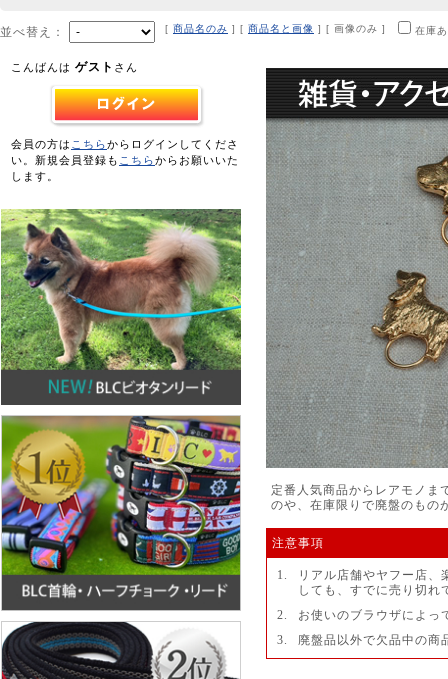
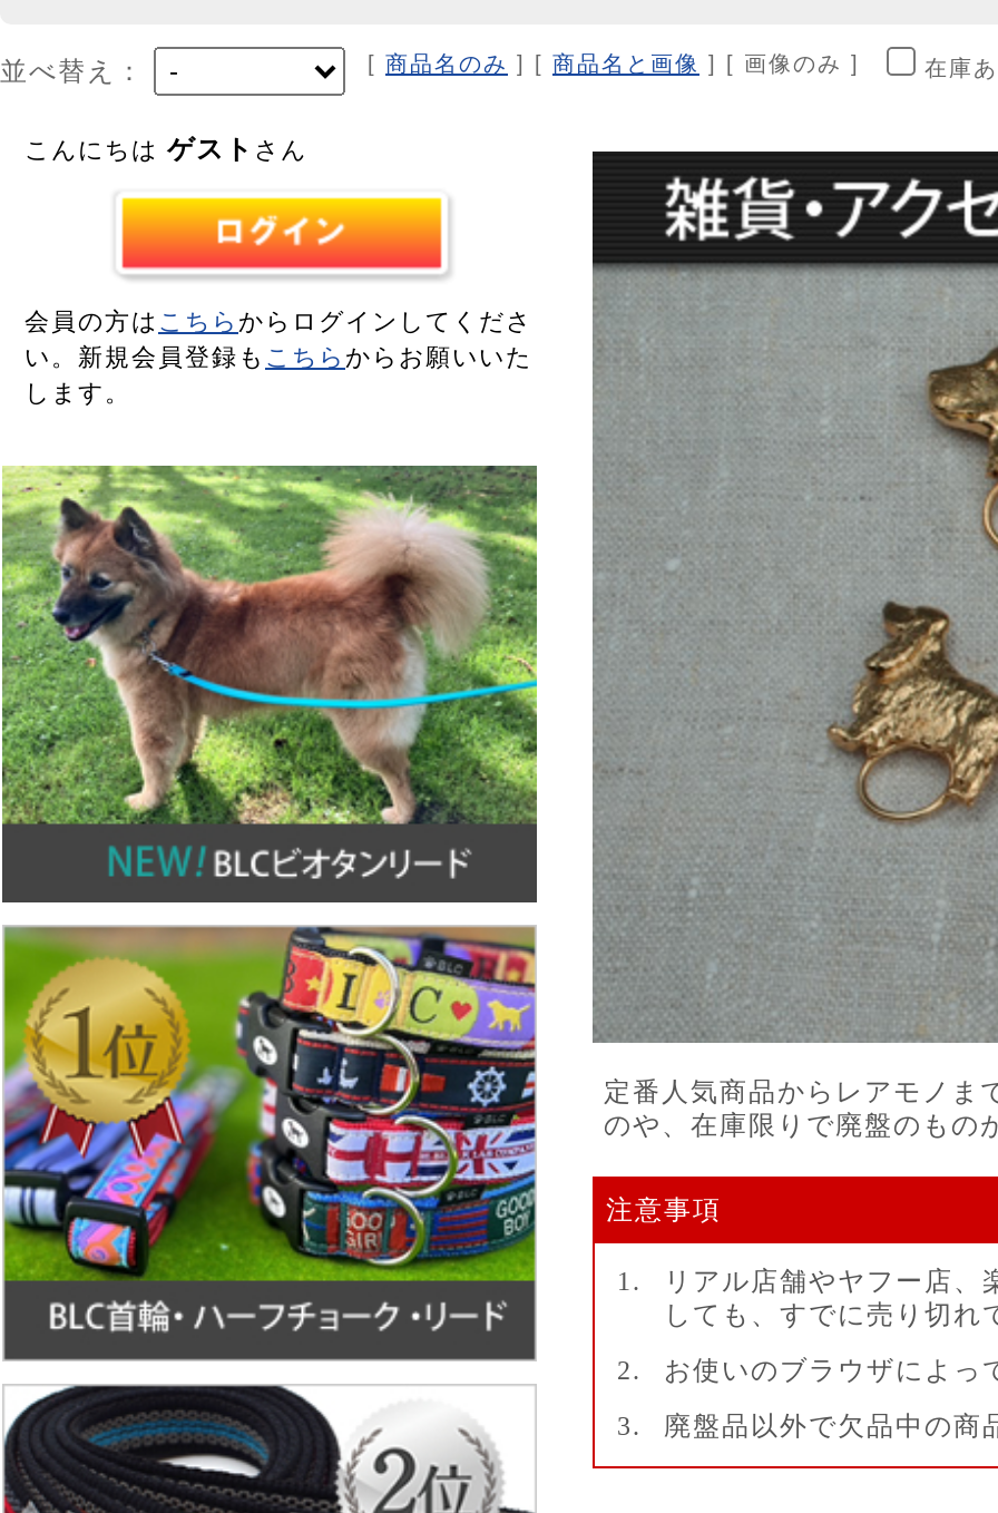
- こんばんはゲストさん
+ こんにちはゲストさん
